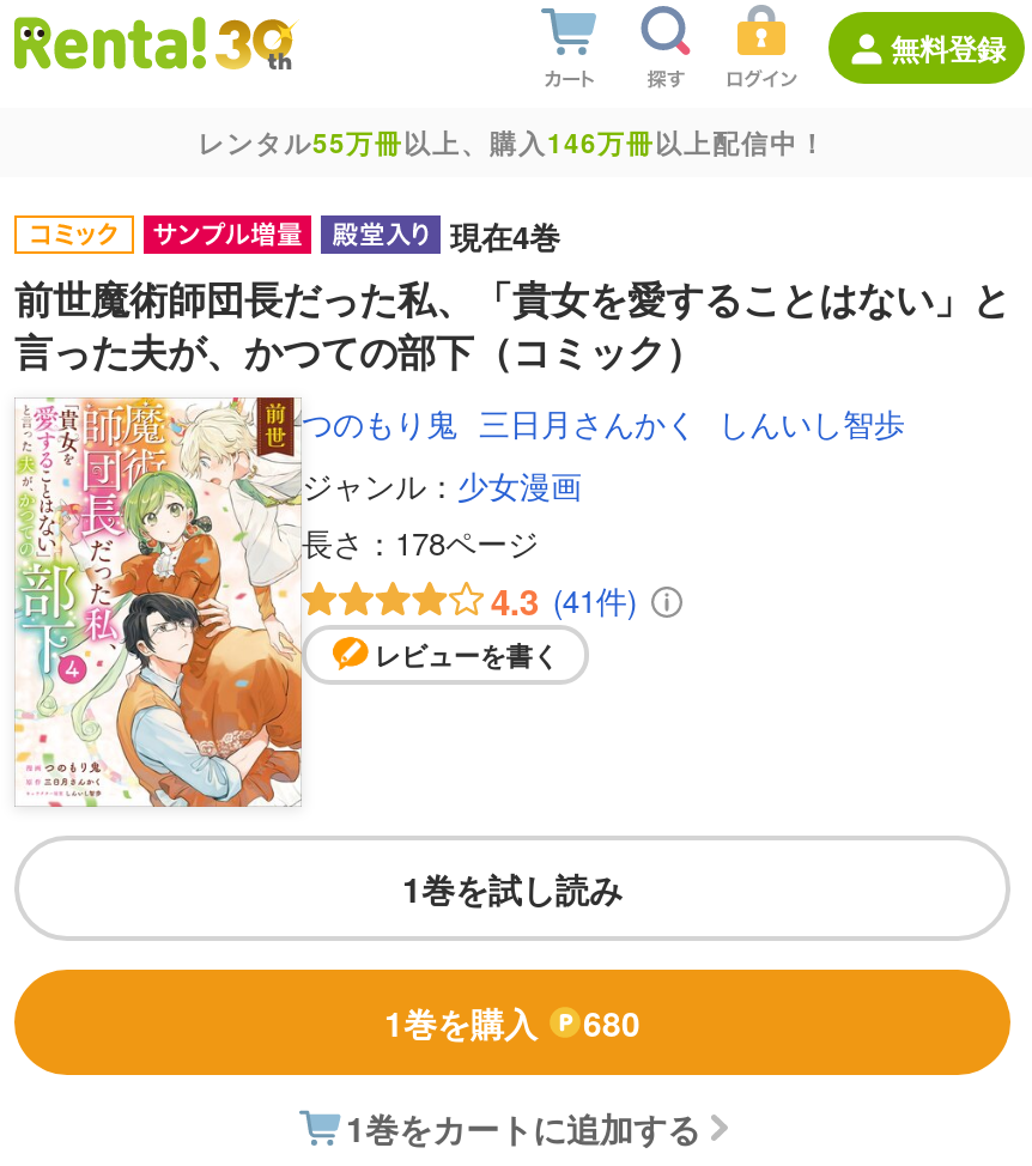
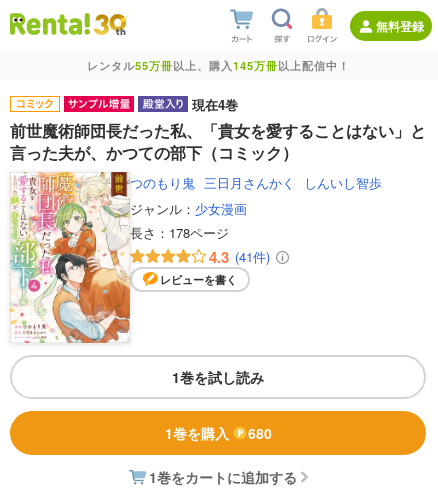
- レンタル55万冊以上、購入146万冊以上配信中！
+ レンタル55万冊以上、購入145万冊以上配信中！
